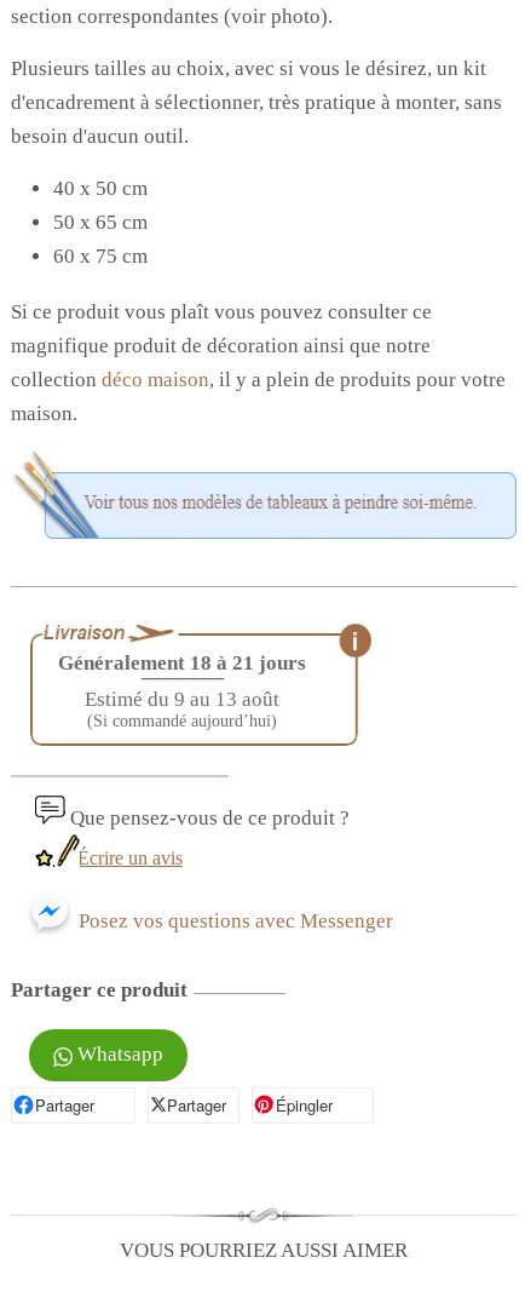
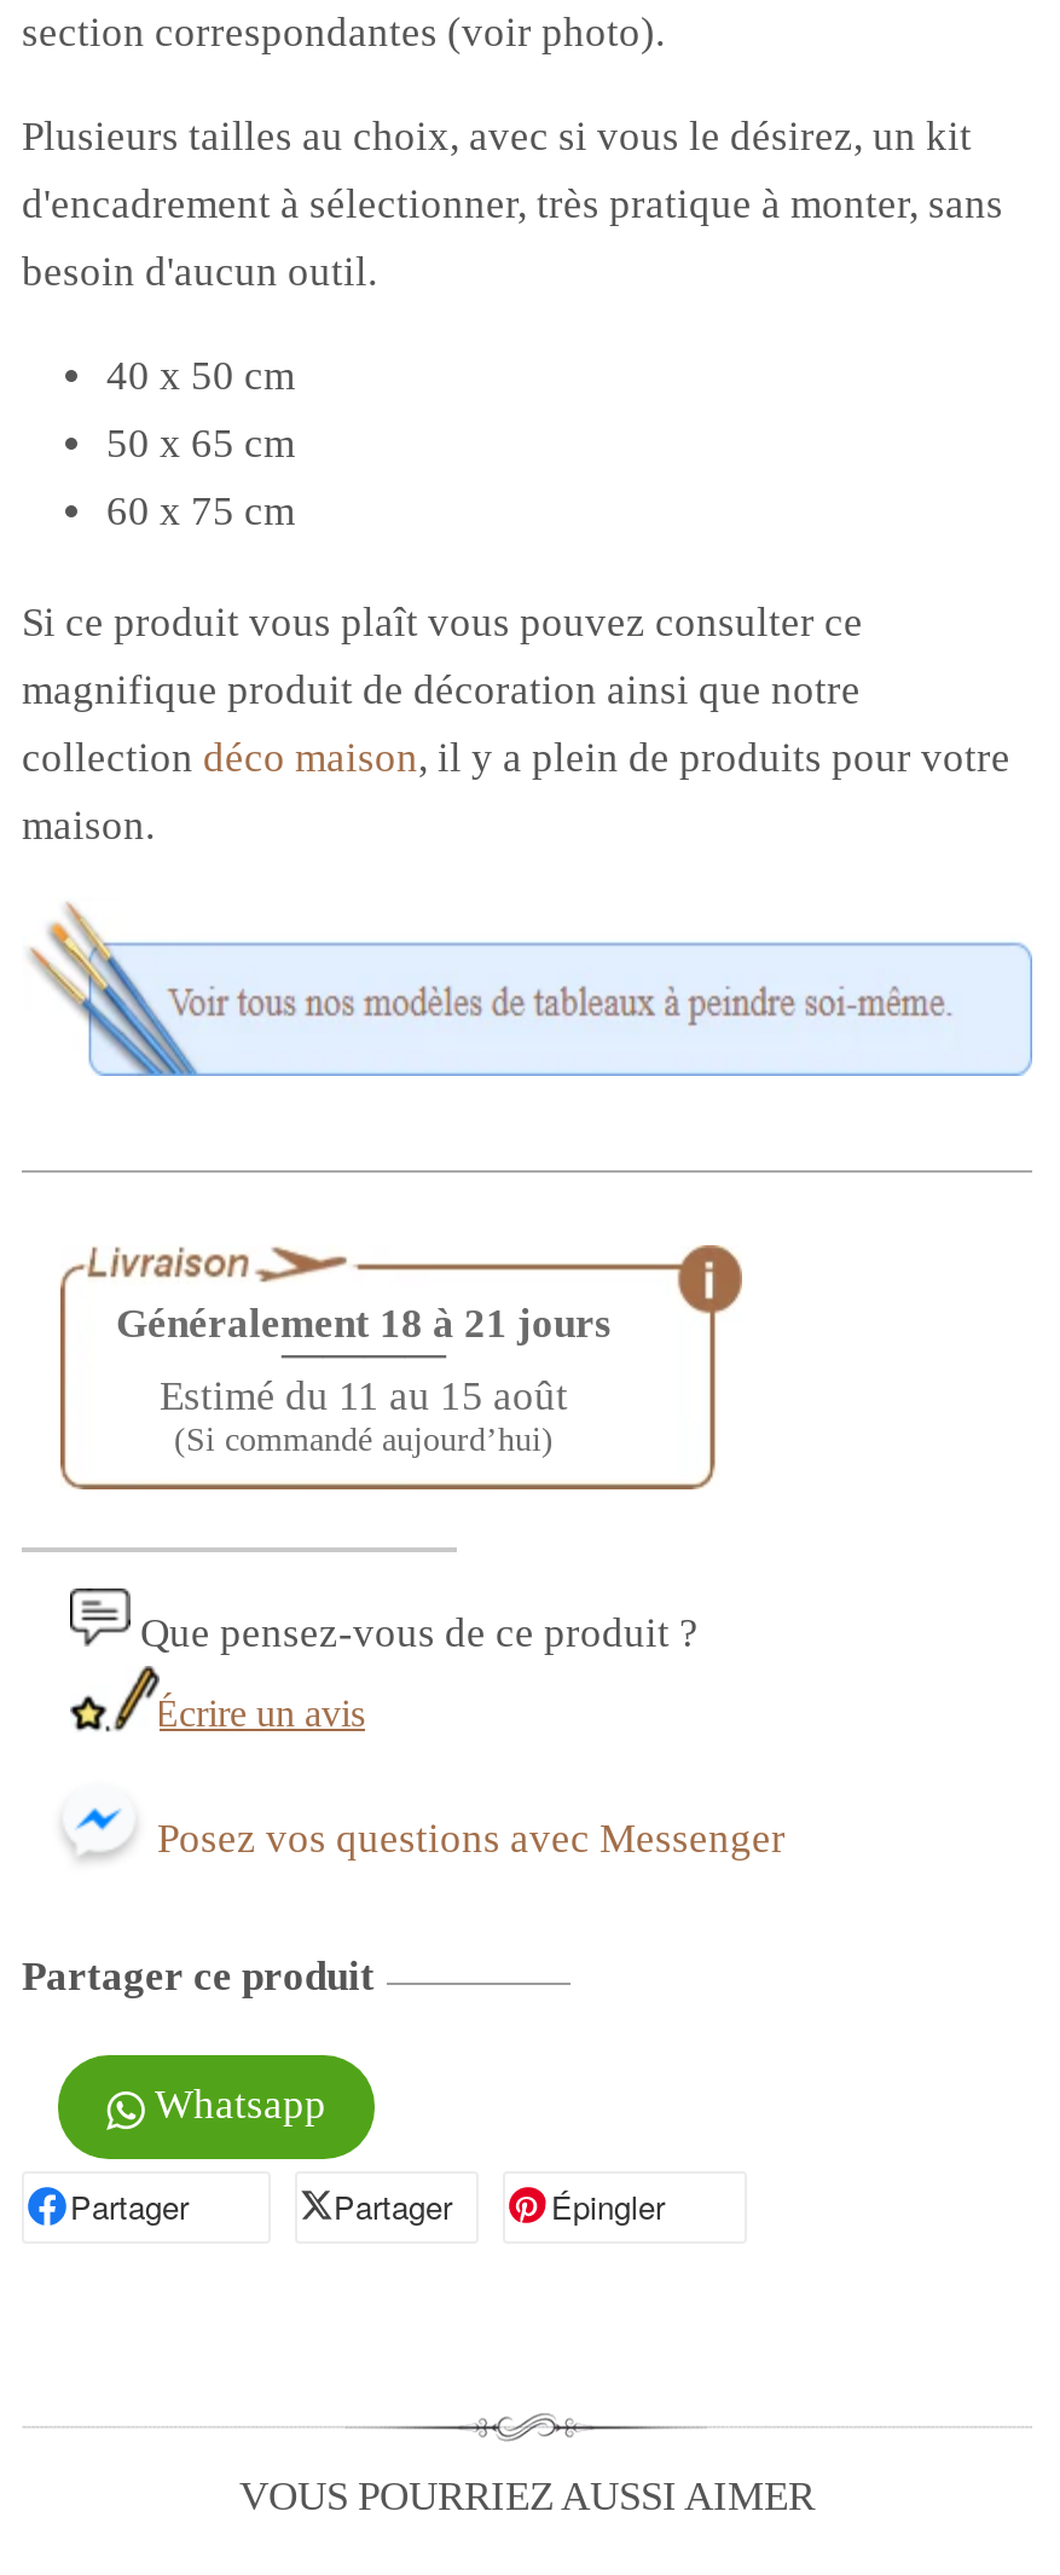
- Estimé du 9 au 13 août
+ Estimé du 11 au 15 août
